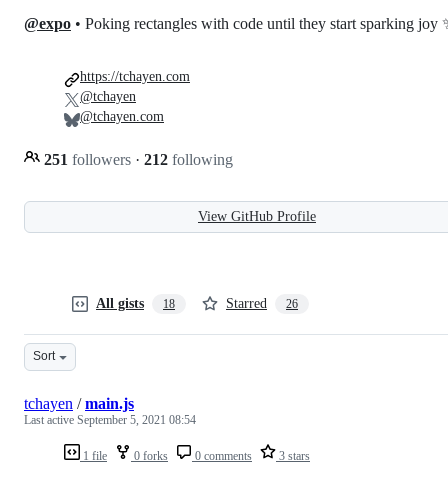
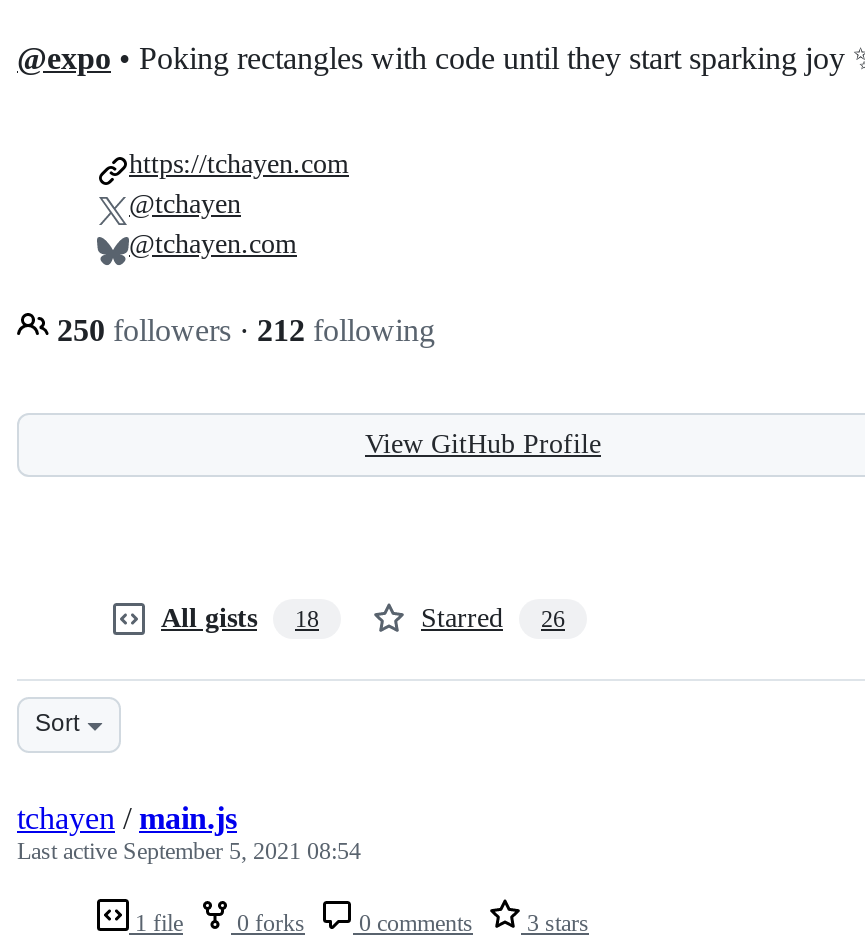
- 251 followers · 212 following
+ 250 followers · 212 following
